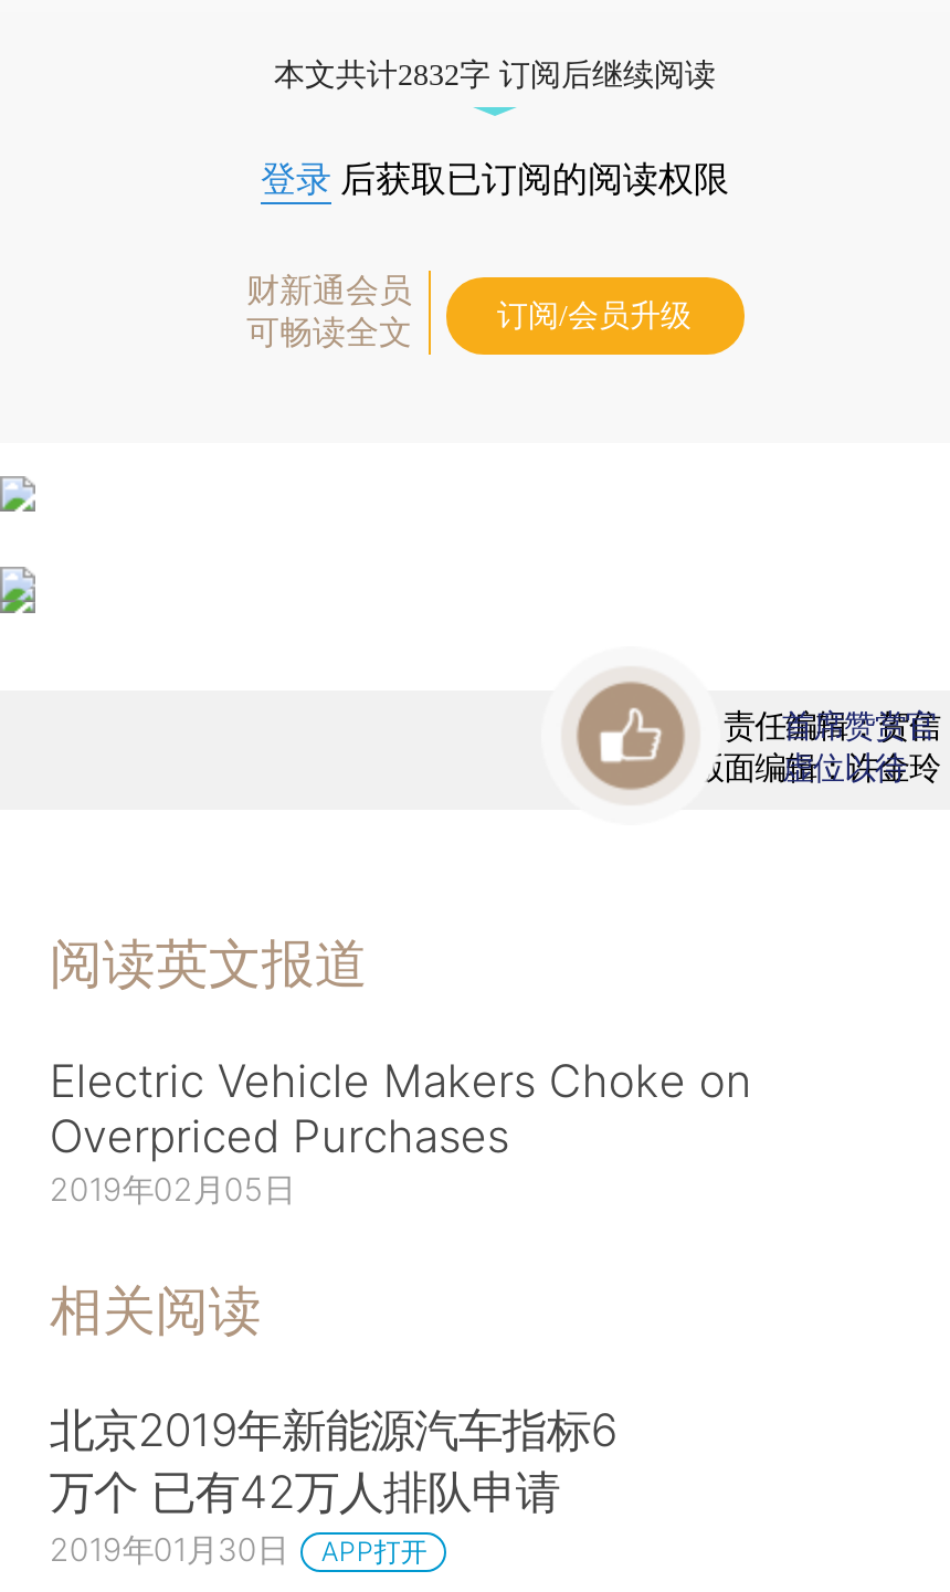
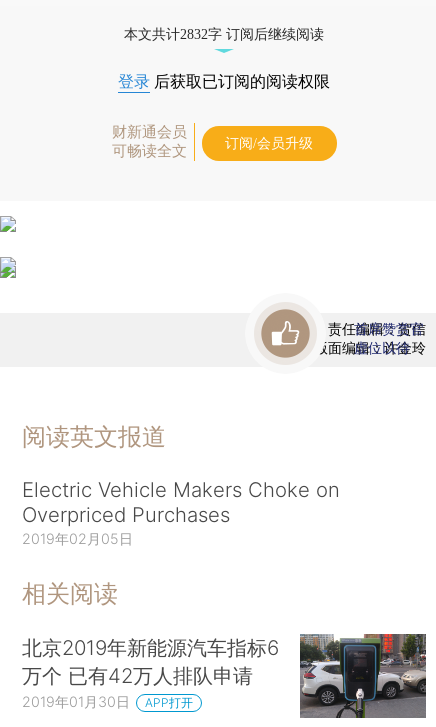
+ [image]
